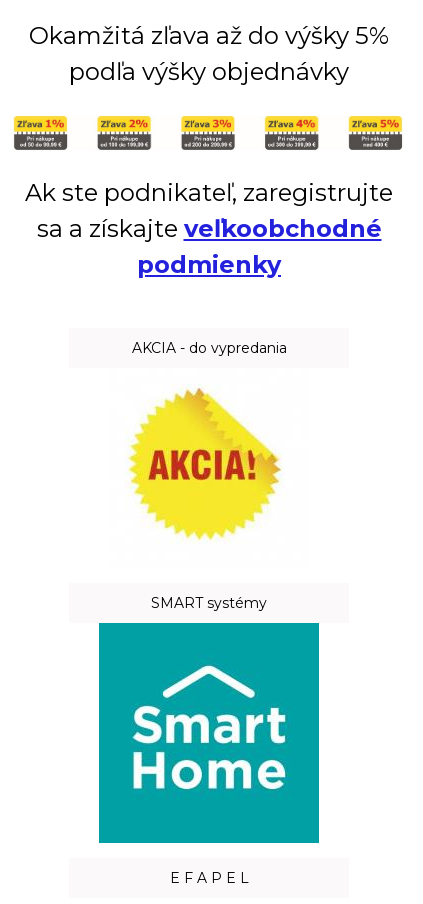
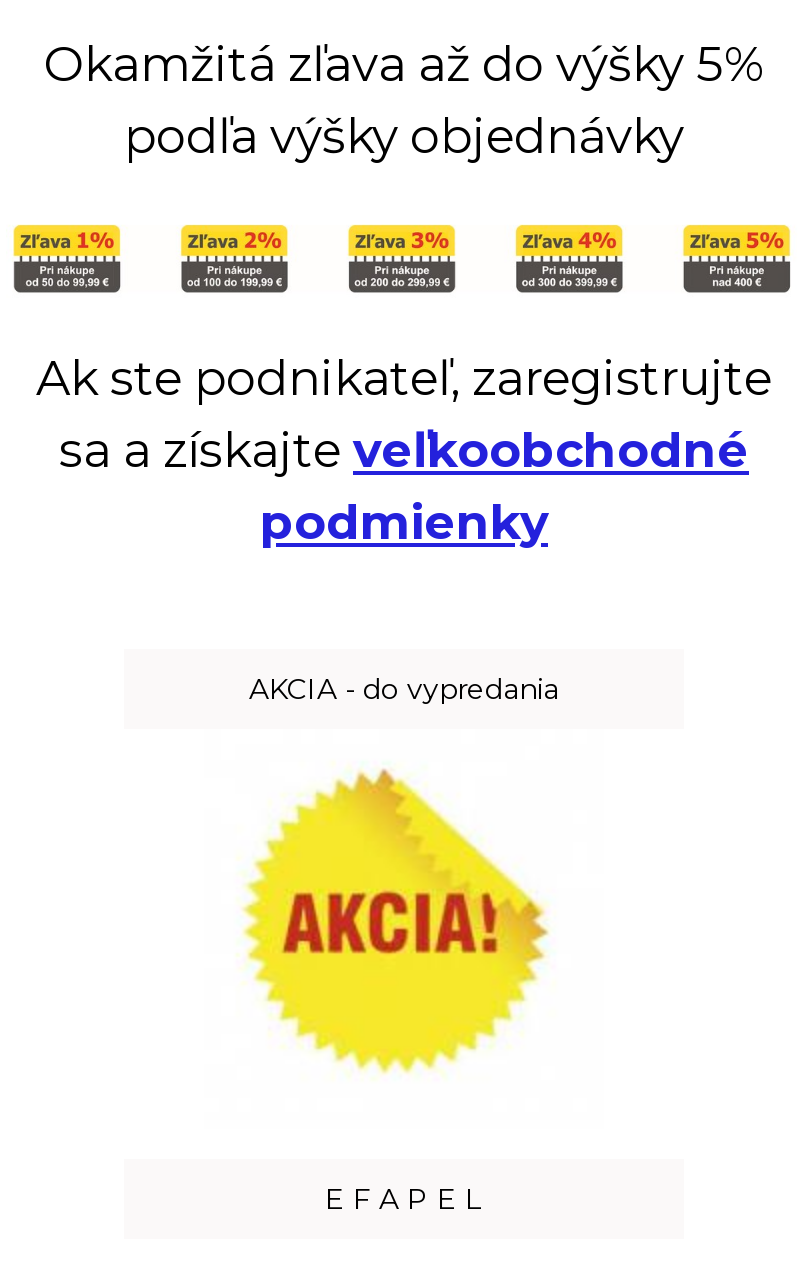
- SMART systémy

- [image]
